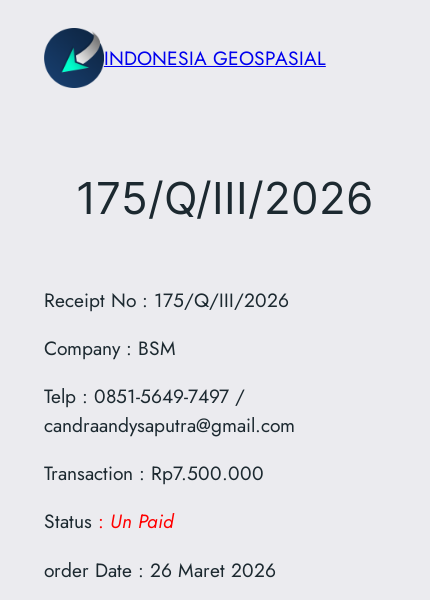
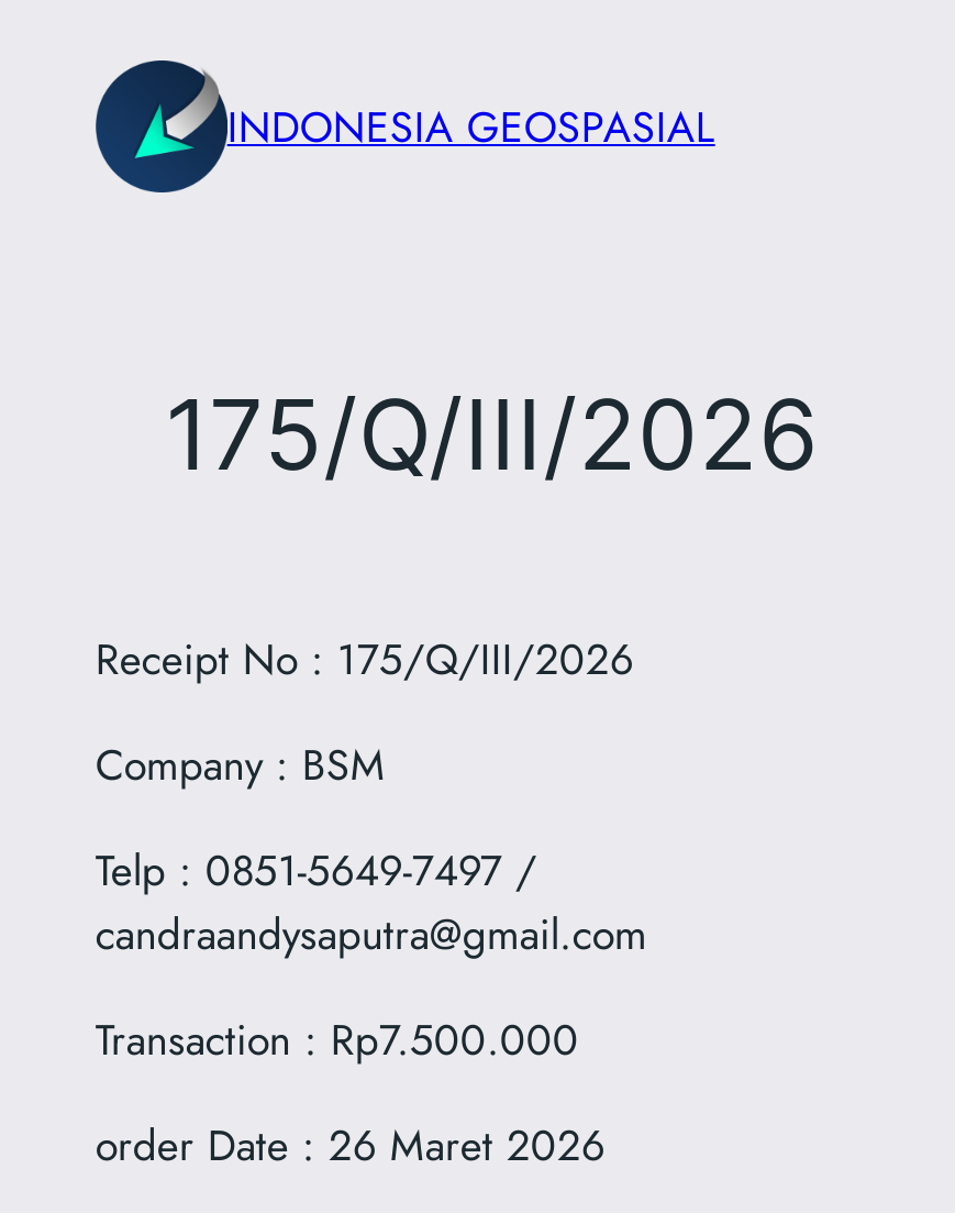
- Status: Un Paid
